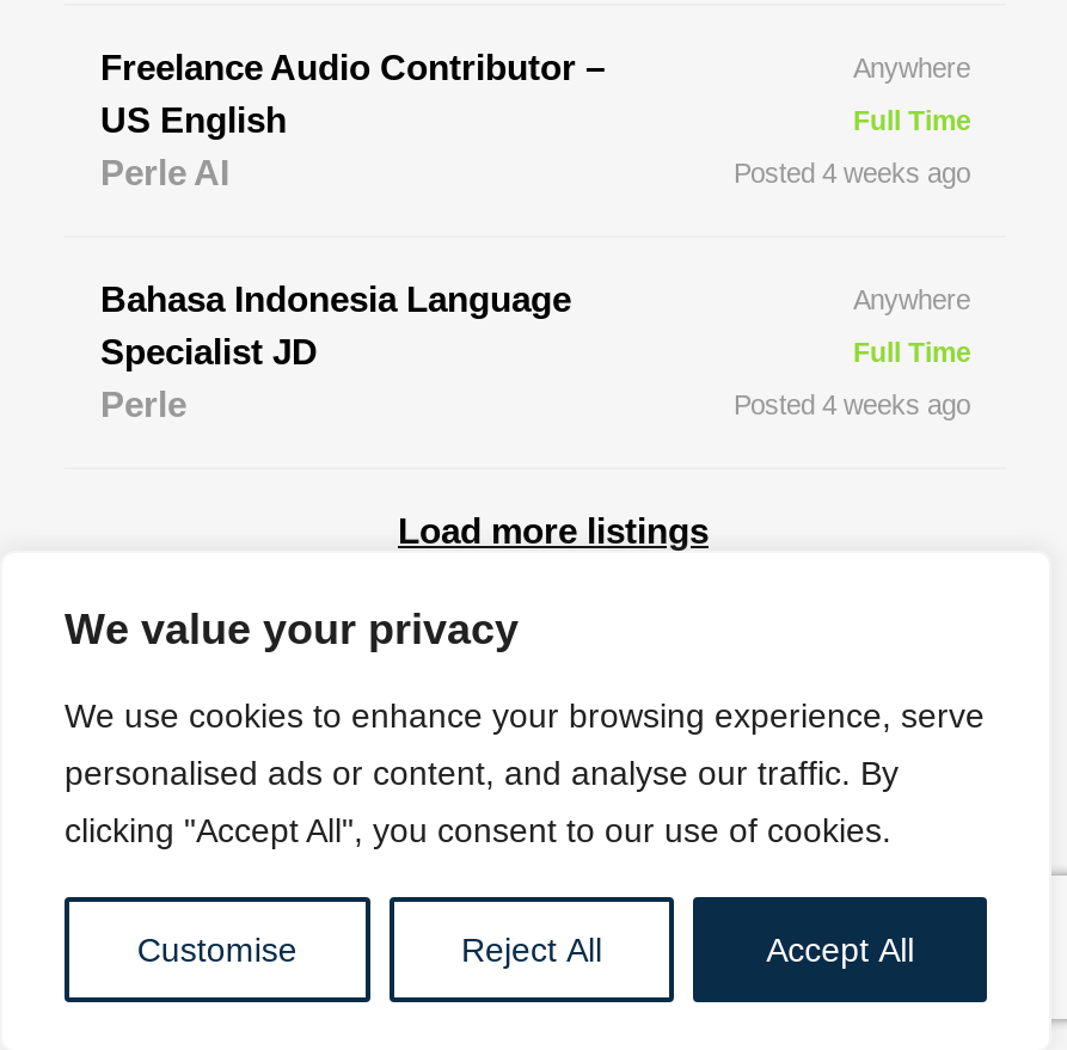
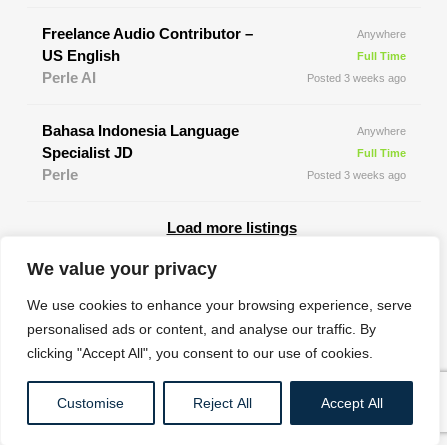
- Posted 4 weeks ago
+ Posted 3 weeks ago

- Posted 4 weeks ago
+ Posted 3 weeks ago
